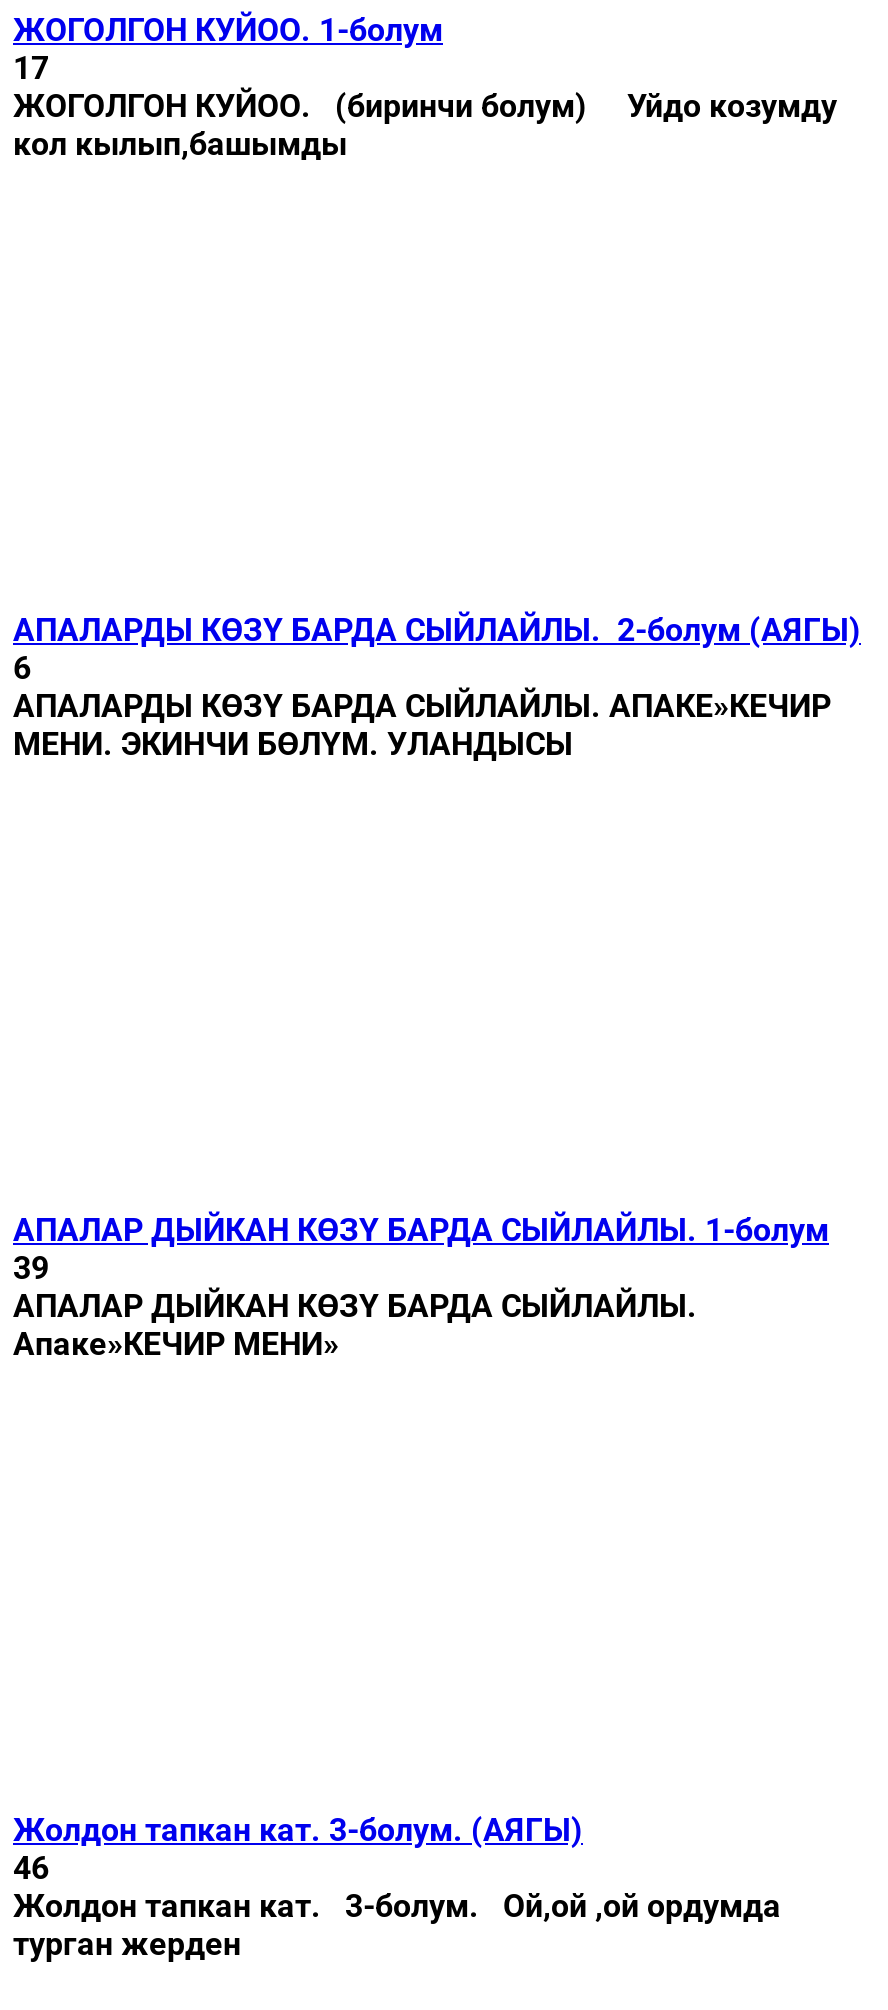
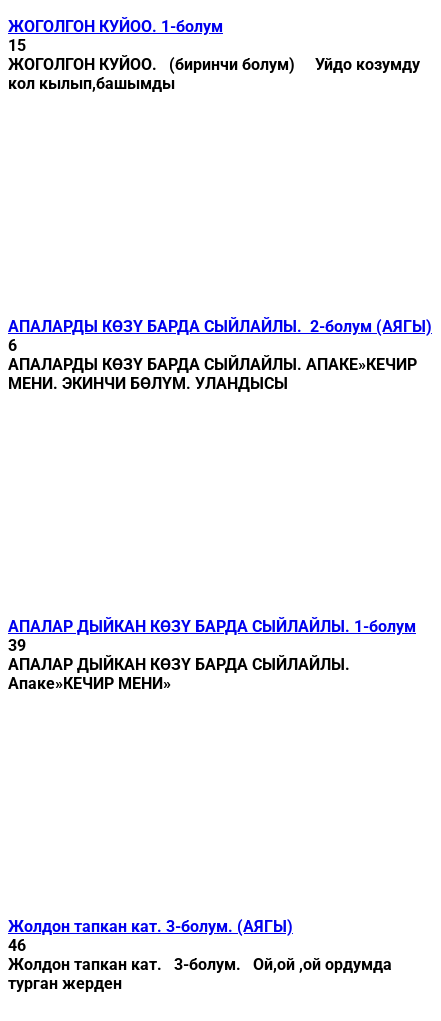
- 17
+ 15
